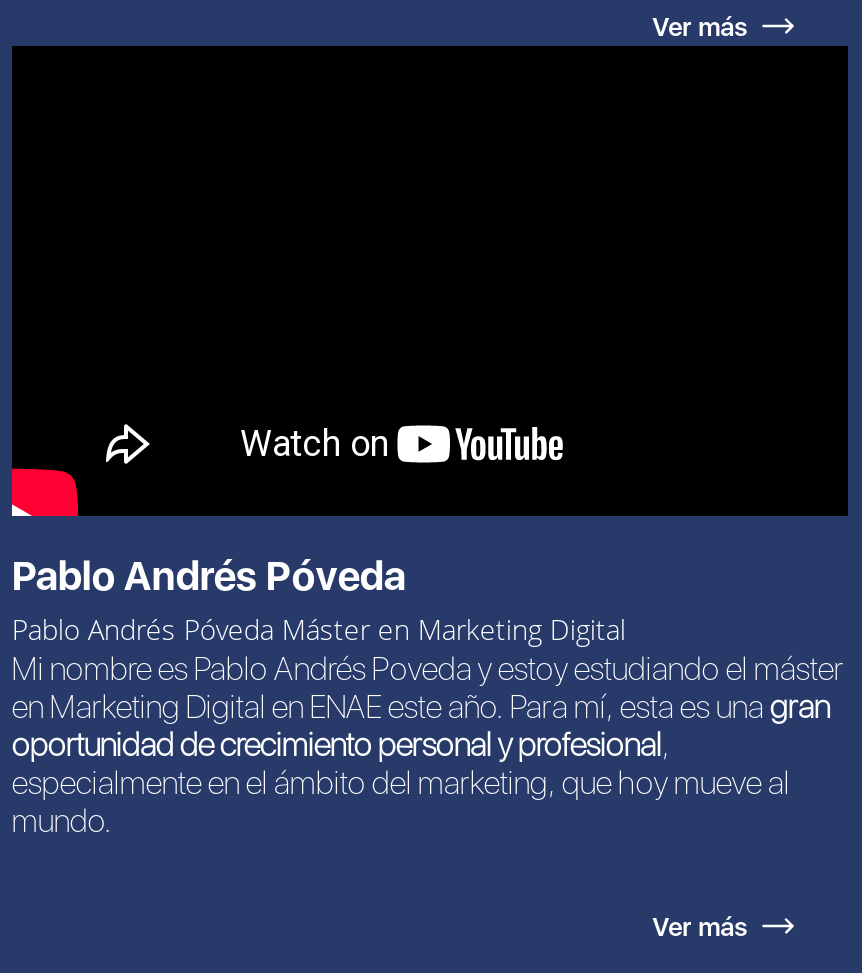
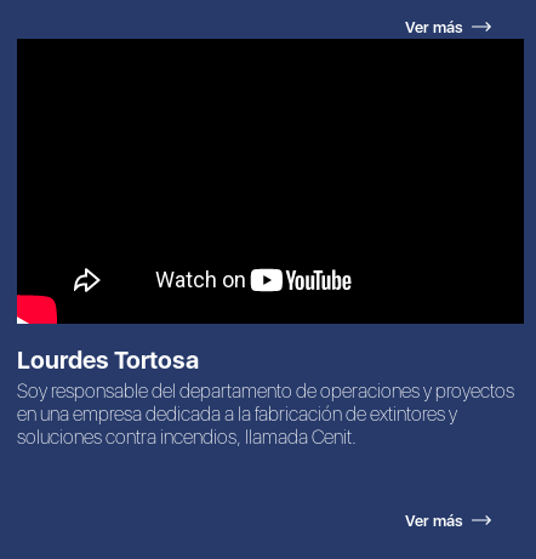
- Pablo Andrés Póveda
- Pablo Andrés Póveda Máster en Marketing Digital
- Mi nombre es Pablo Andrés Poveda y estoy estudiando el máster
- en Marketing Digital en ENAE este año. Para mí, esta es una gran
- oportunidad de crecimiento personal y profesional,
- especialmente en el ámbito del marketing, que hoy mueve al
- mundo.
+ Lourdes Tortosa
+ Soy responsable del departamento de operaciones y proyectos
+ en una empresa dedicada a la fabricación de extintores y
+ soluciones contra incendios, llamada Cenit.
